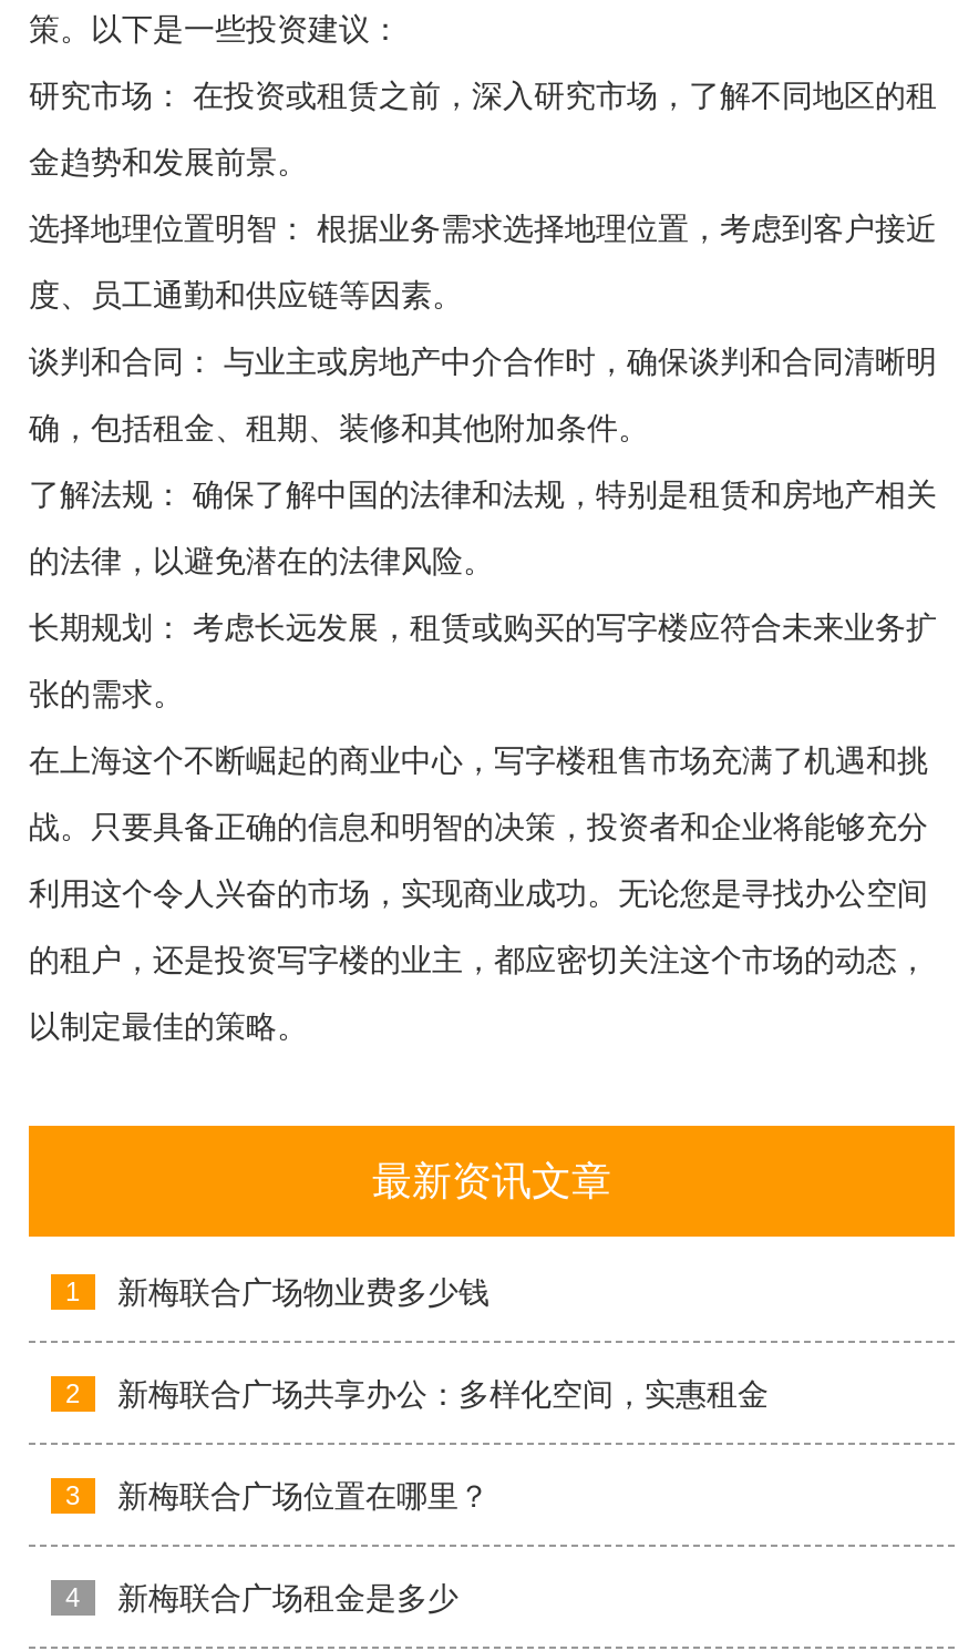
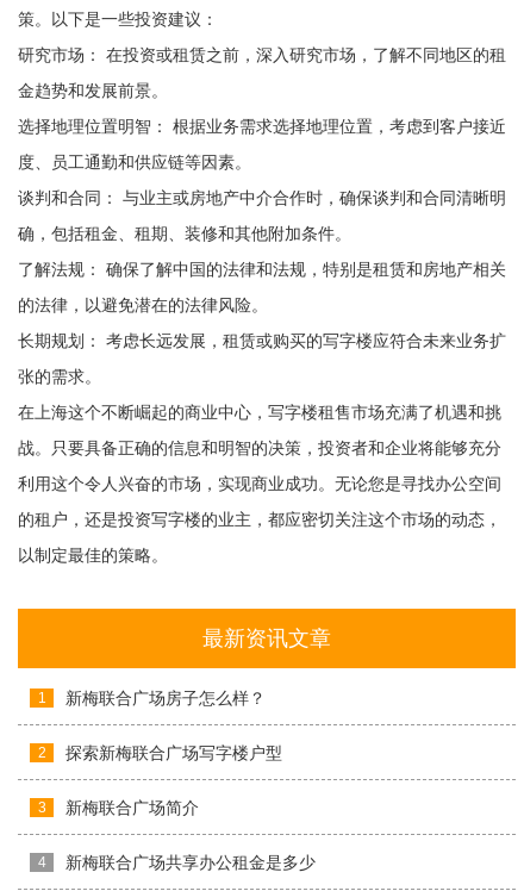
- 新梅联合广场物业费多少钱
+ 新梅联合广场房子怎么样？

- 新梅联合广场共享办公：多样化空间，实惠租金
+ 探索新梅联合广场写字楼户型

- 新梅联合广场位置在哪里？
+ 新梅联合广场简介

- 新梅联合广场租金是多少
+ 新梅联合广场共享办公租金是多少
